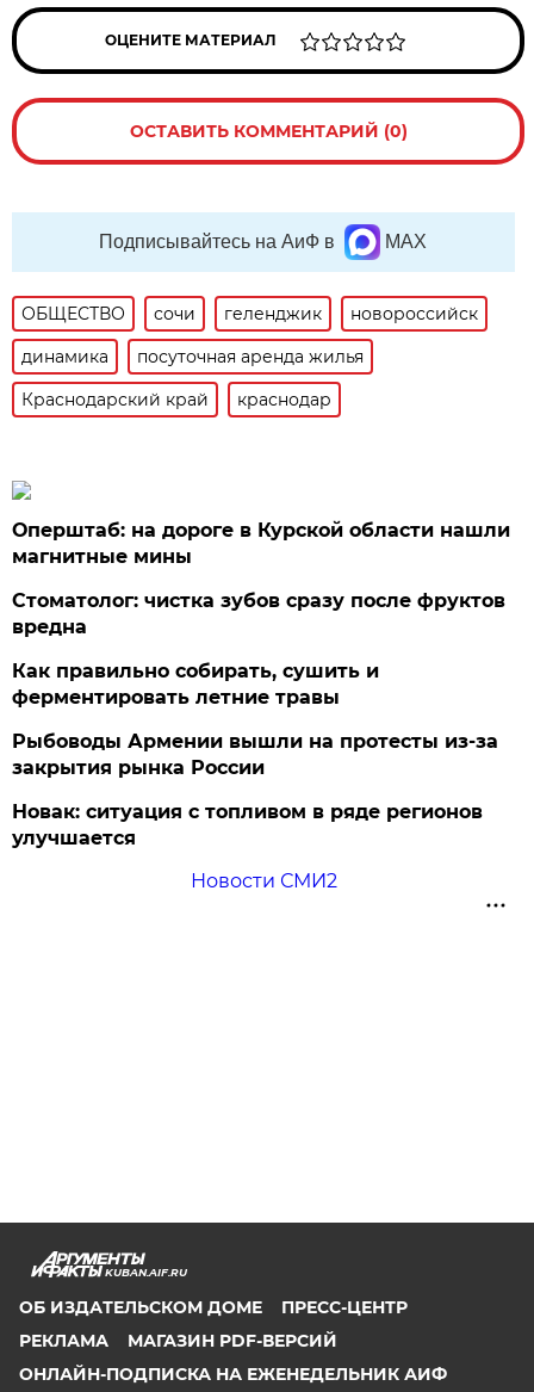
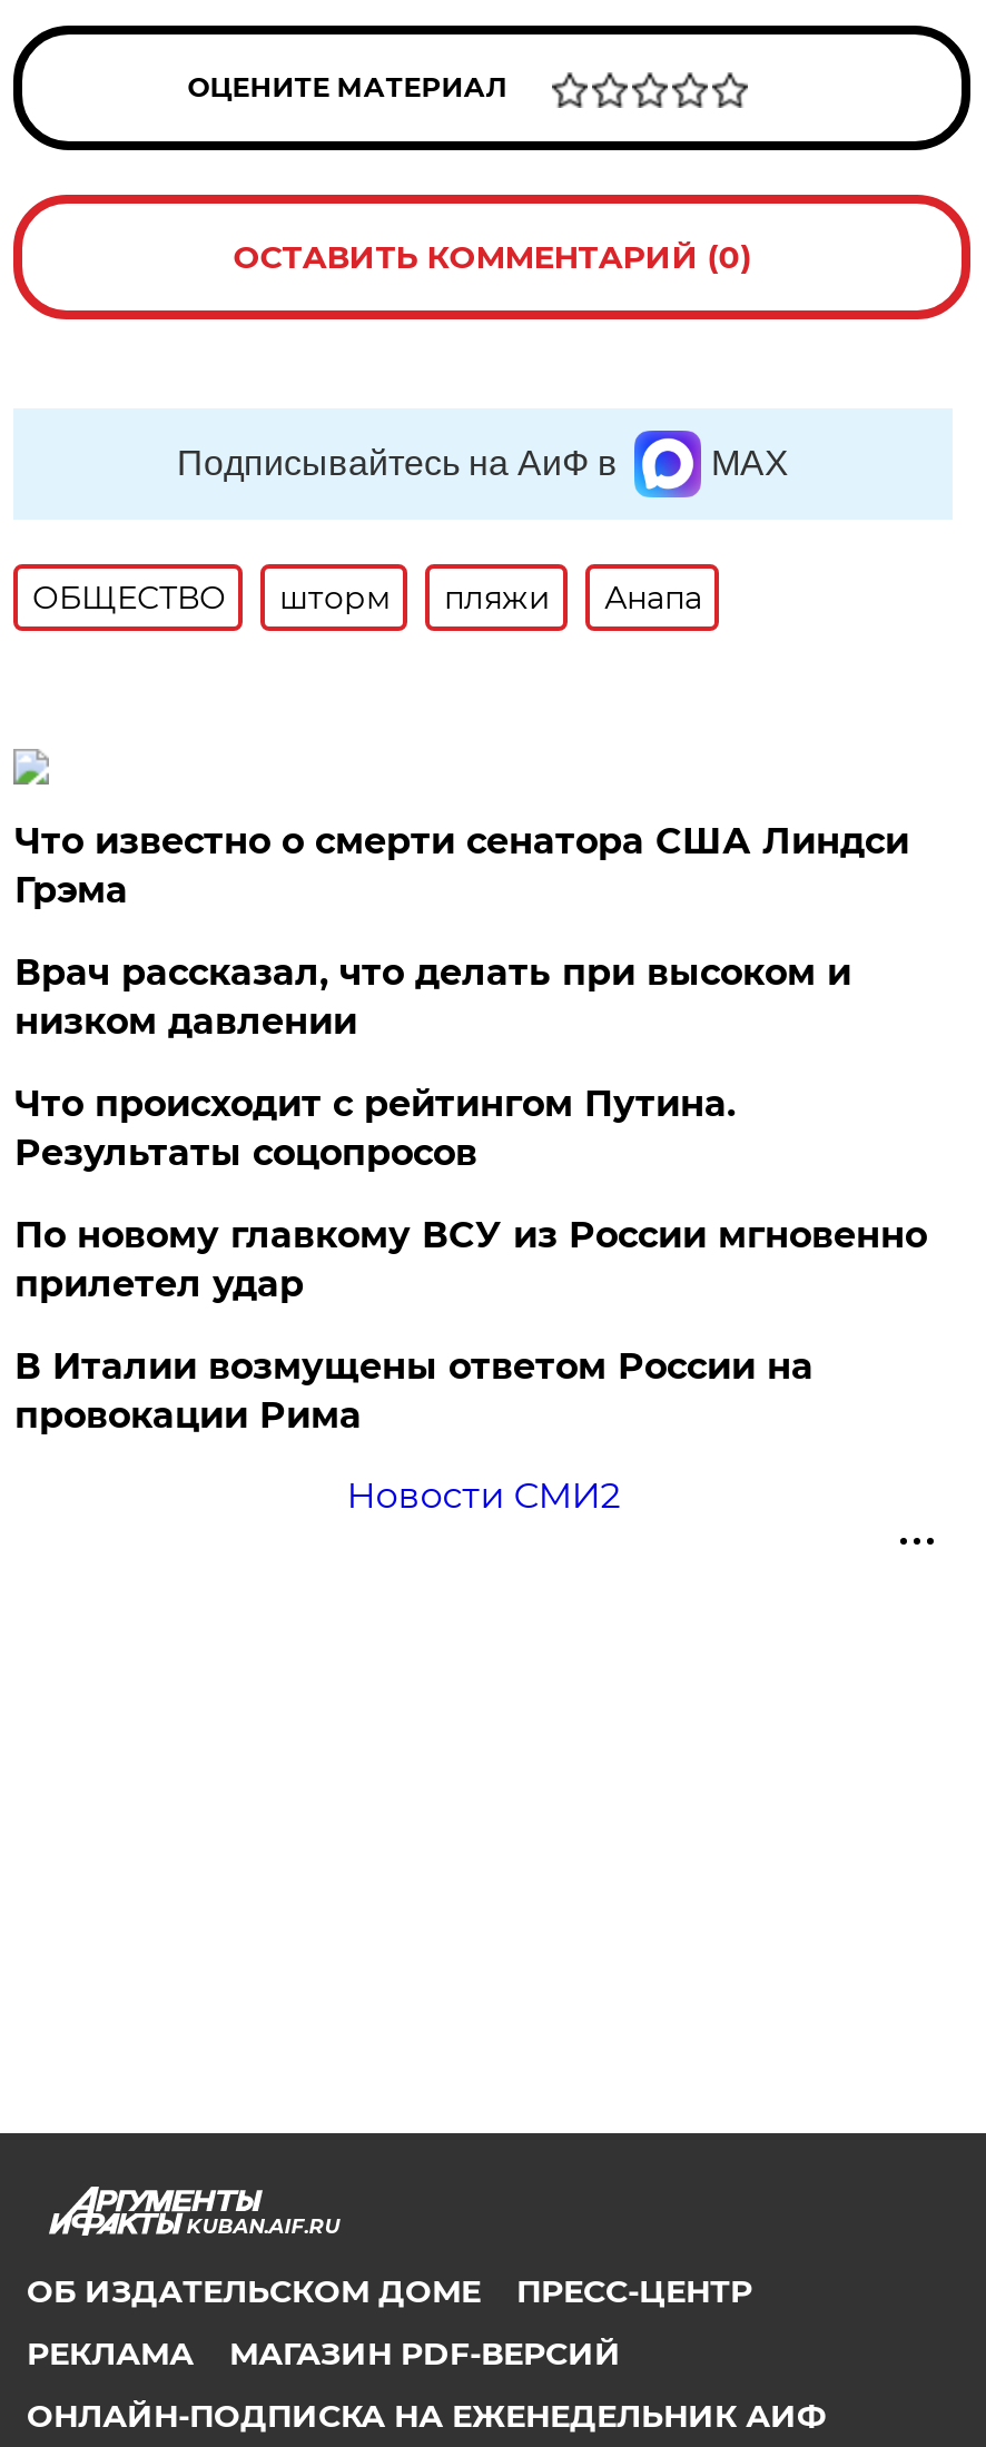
- сочи
- геленджик
- новороссийск
- динамика
- посуточная аренда жилья
- Краснодарский край
- краснодар
+ шторм
+ пляжи
+ Анапа

- Оперштаб: на дороге в Курской области нашли
- магнитные мины
- Стоматолог: чистка зубов сразу после фруктов
- вредна
- Как правильно собирать, сушить и
- ферментировать летние травы
- Рыбоводы Армении вышли на протесты из-за
- закрытия рынка России
- Новак: ситуация с топливом в ряде регионов
- улучшается
+ Что известно о смерти сенатора США Линдси
+ Грэма
+ Врач рассказал, что делать при высоком и
+ низком давлении
+ Что происходит с рейтингом Путина.
+ Результаты соцопросов
+ По новому главкому ВСУ из России мгновенно
+ прилетел удар
+ В Италии возмущены ответом России на
+ провокации Рима
